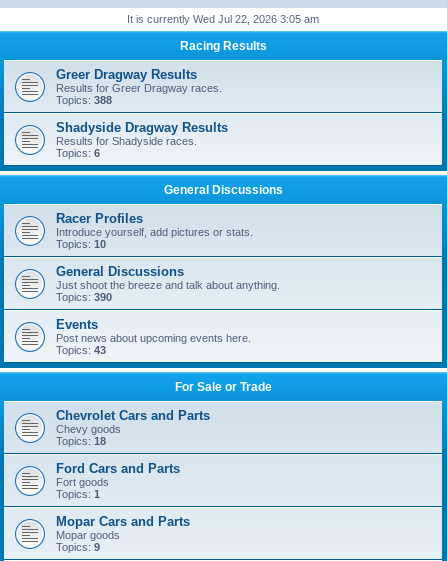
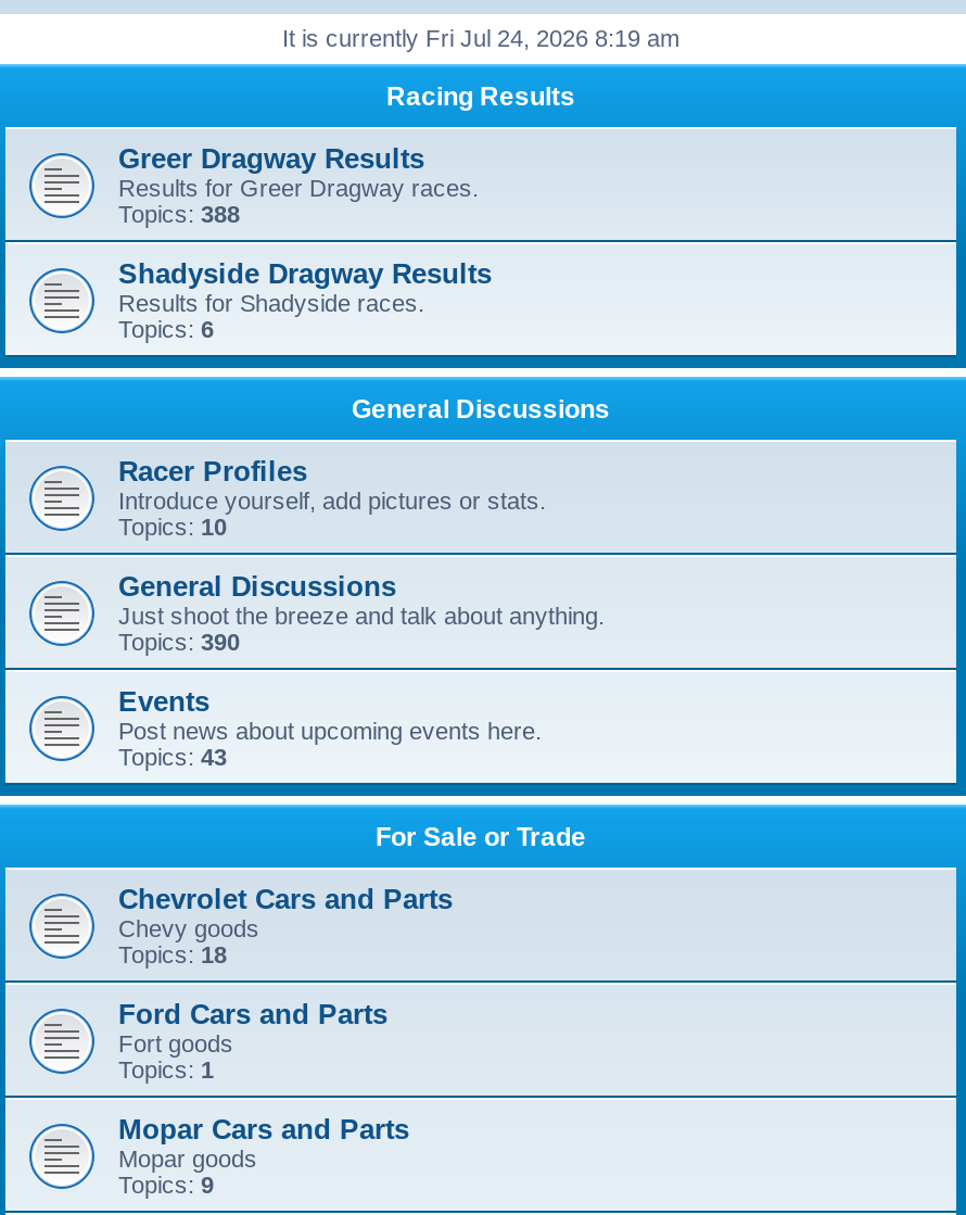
- It is currently Wed Jul 22, 2026 3:05 am
+ It is currently Fri Jul 24, 2026 8:19 am
